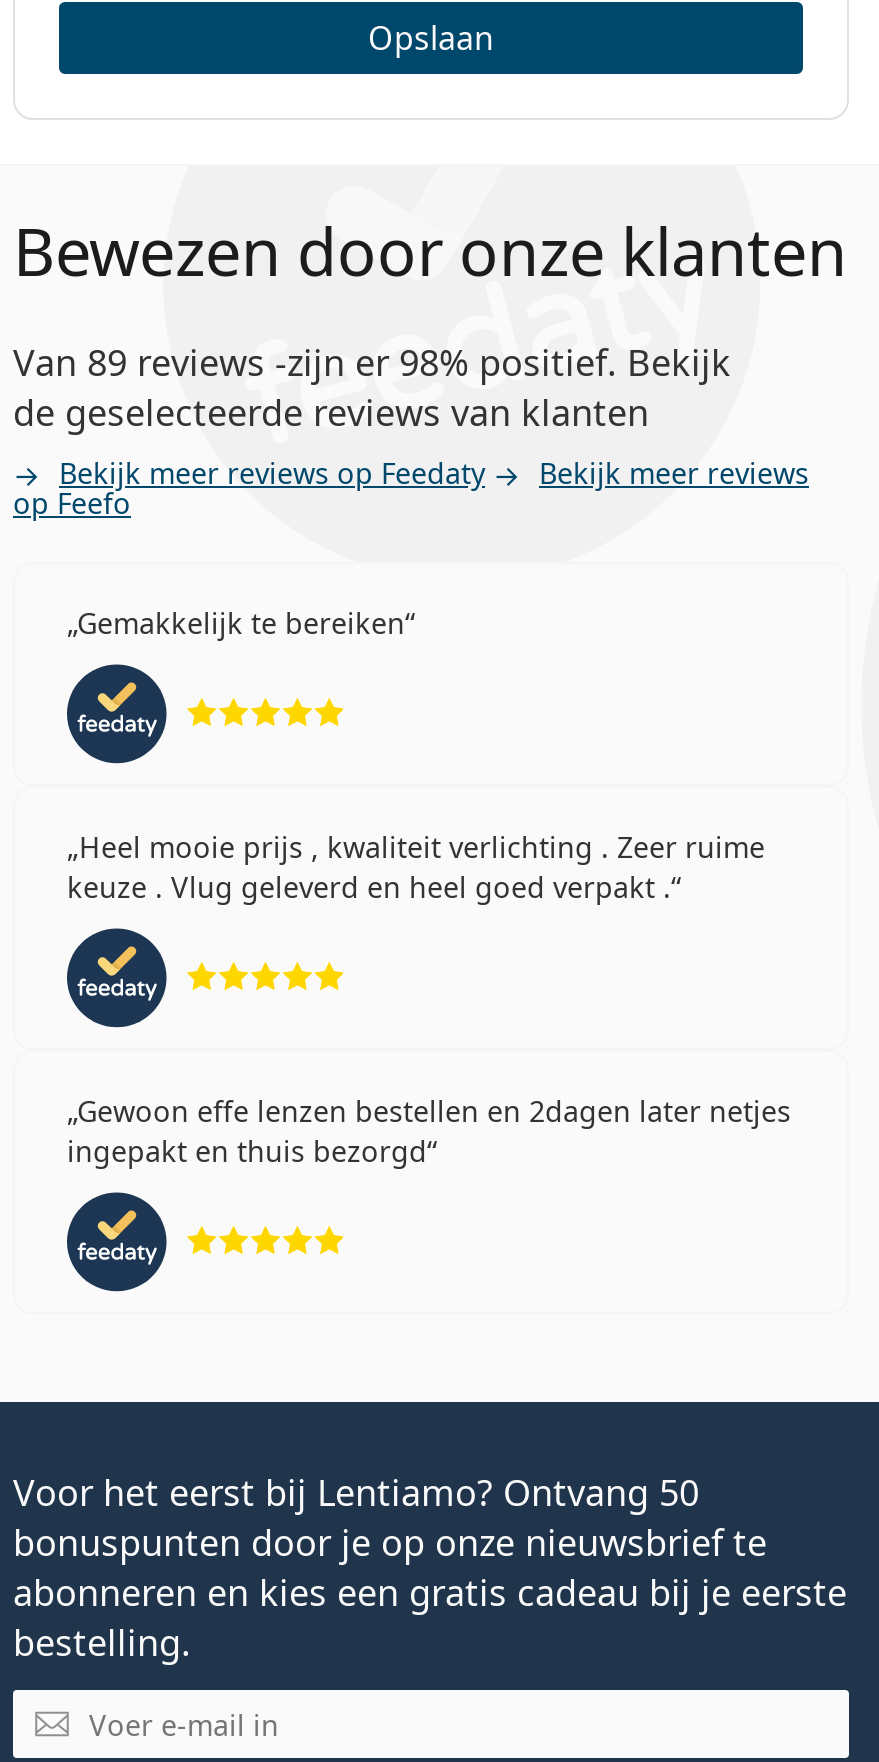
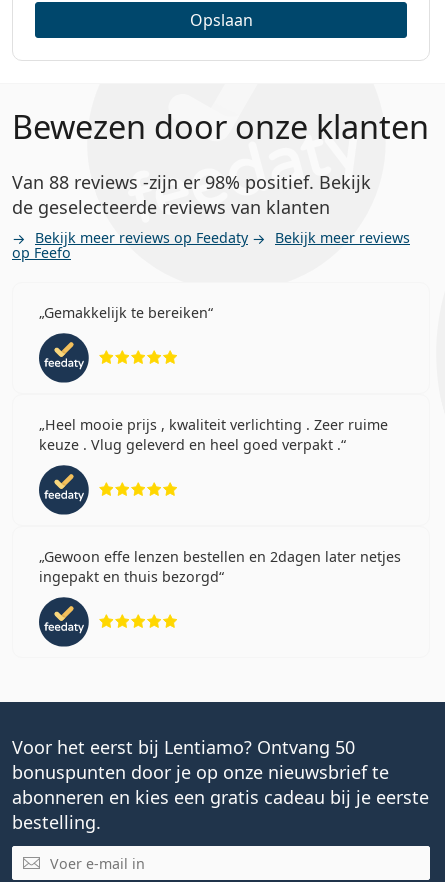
- Van 89 reviews -zijn er 98% positief. Bekijk
+ Van 88 reviews -zijn er 98% positief. Bekijk
